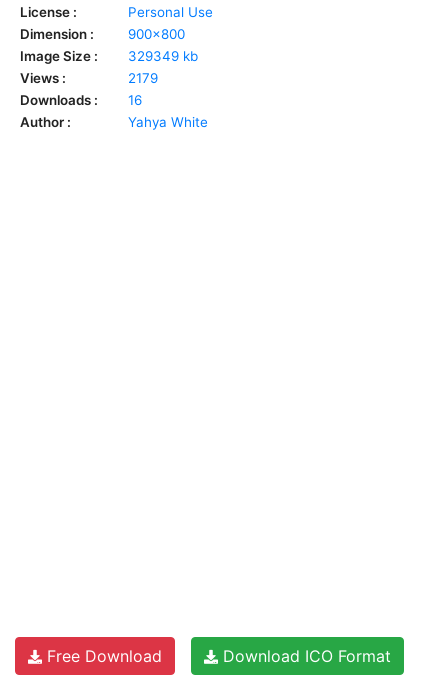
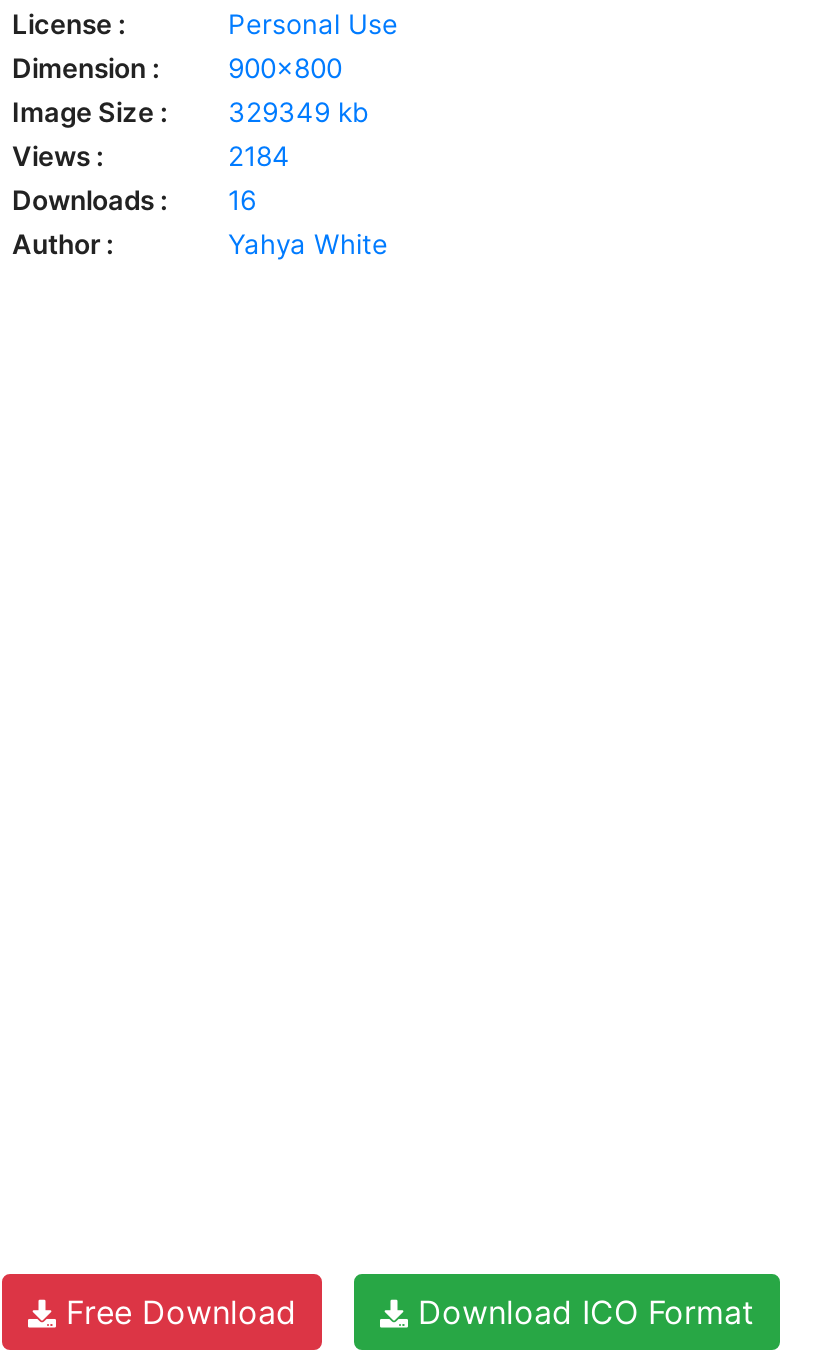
- 2179
+ 2184
